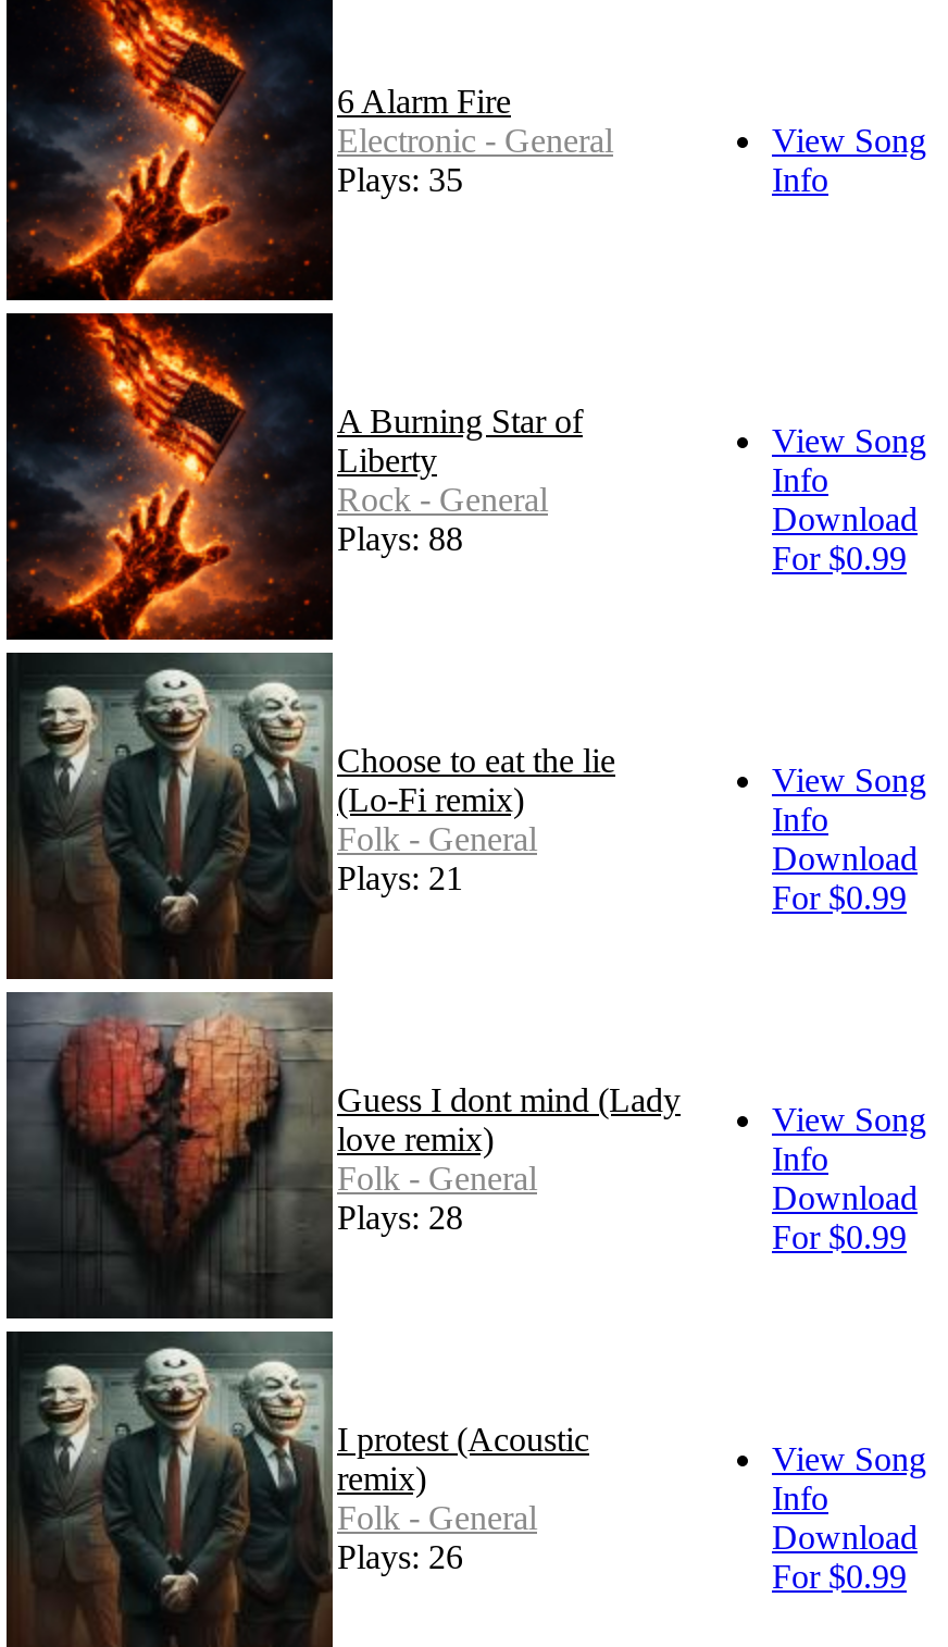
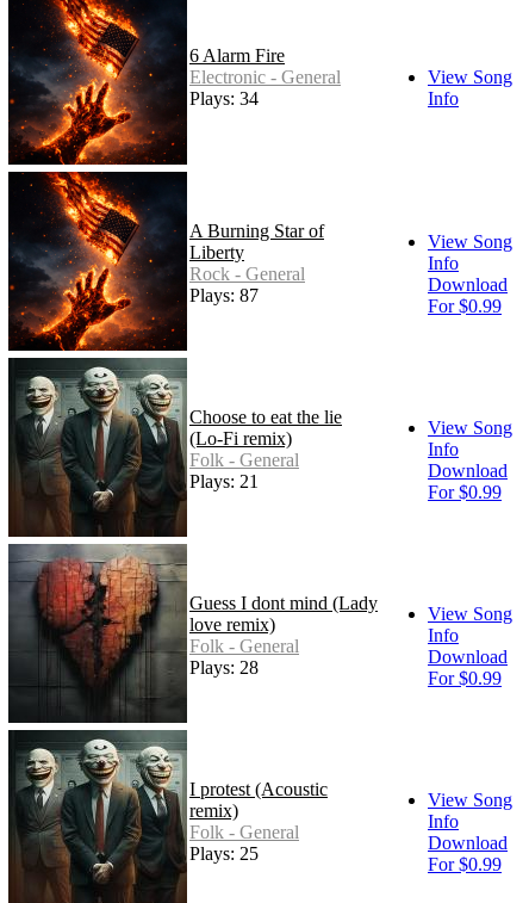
- Plays: 35
+ Plays: 34

- Plays: 88
+ Plays: 87

- Plays: 26
+ Plays: 25
